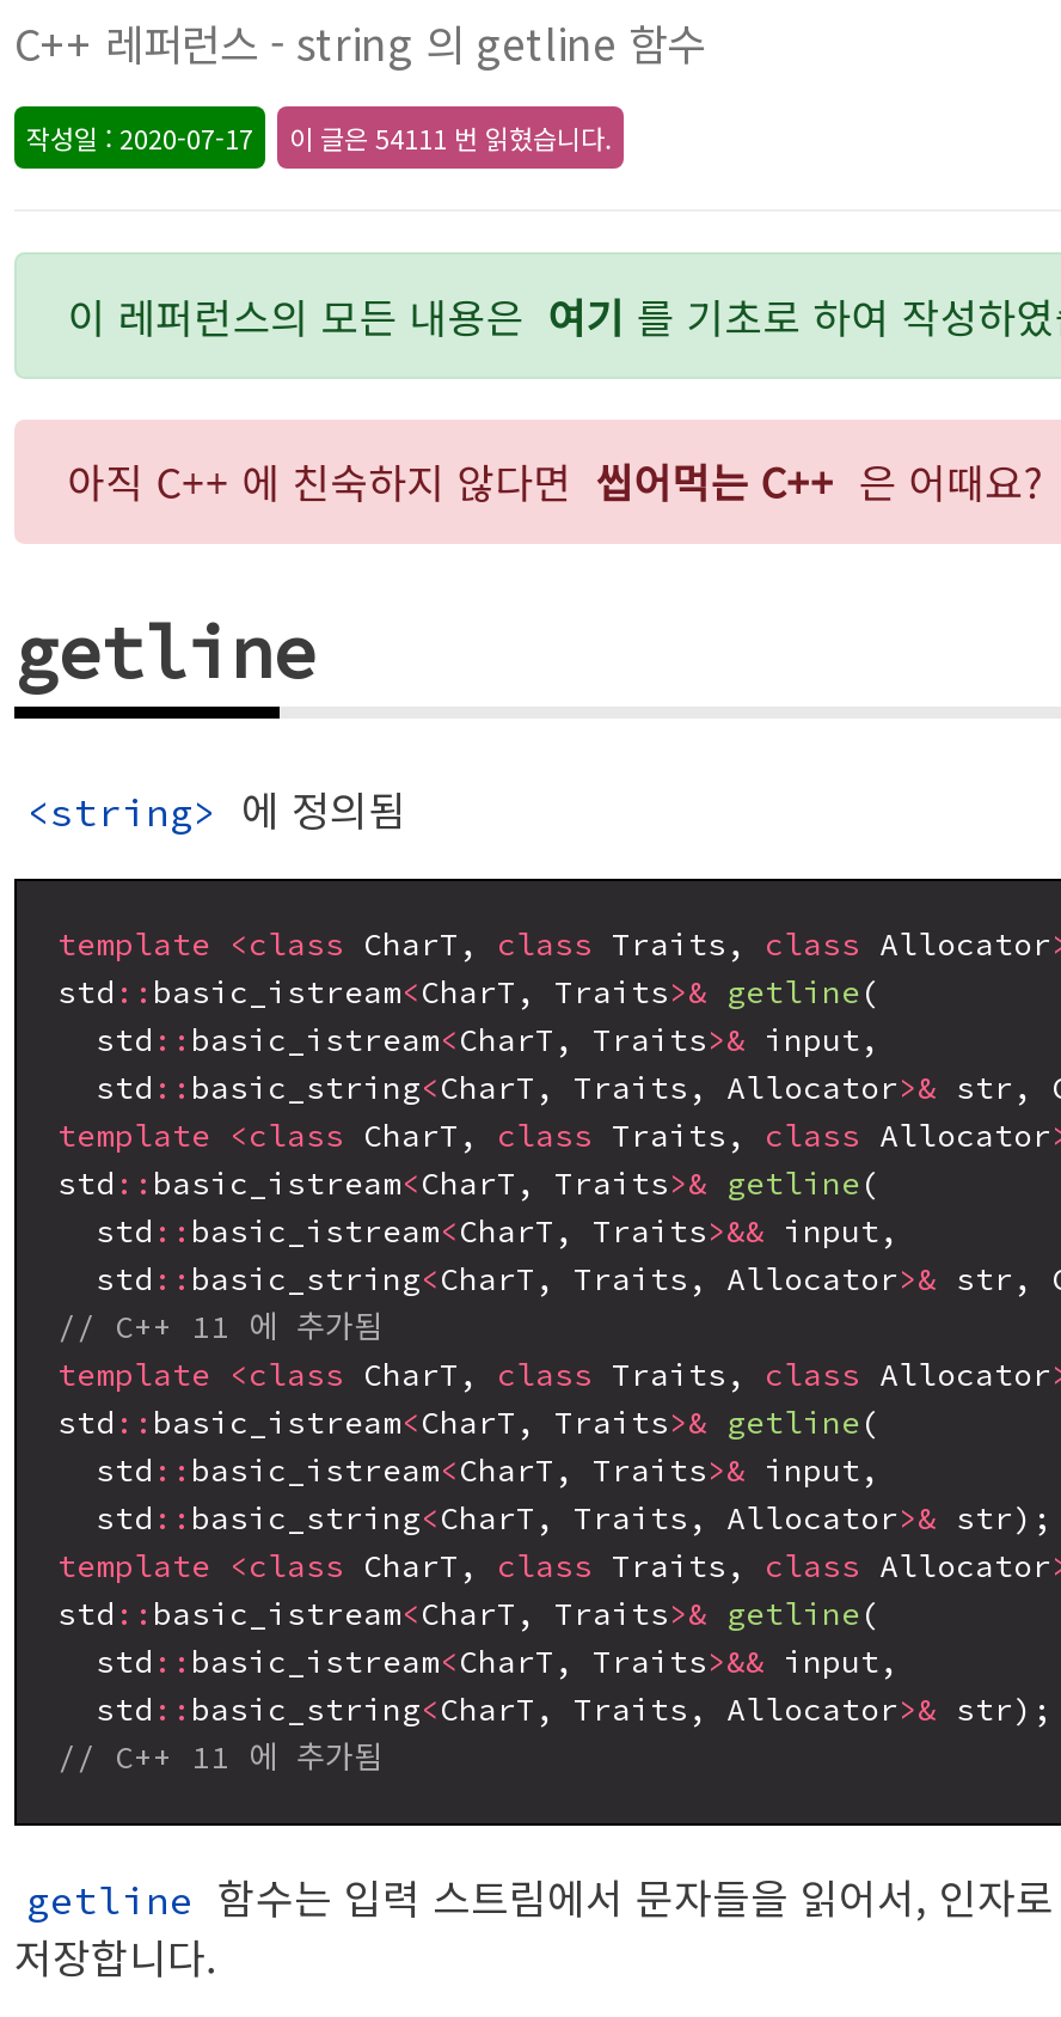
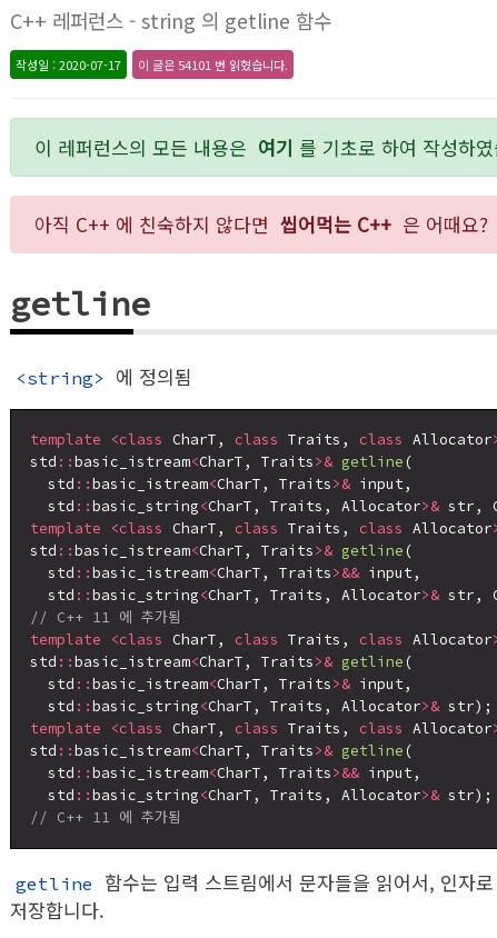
- 이 글은 54111 번 읽혔습니다.
+ 이 글은 54101 번 읽혔습니다.
